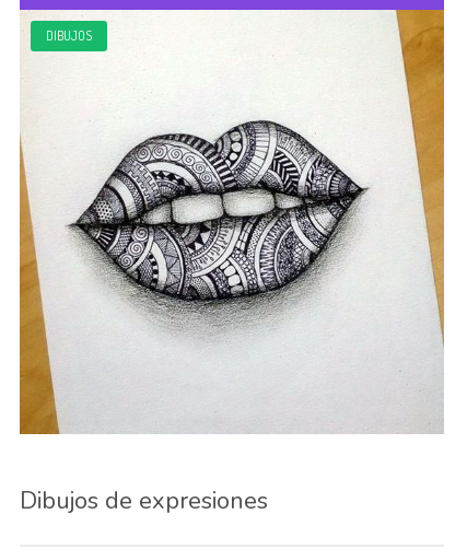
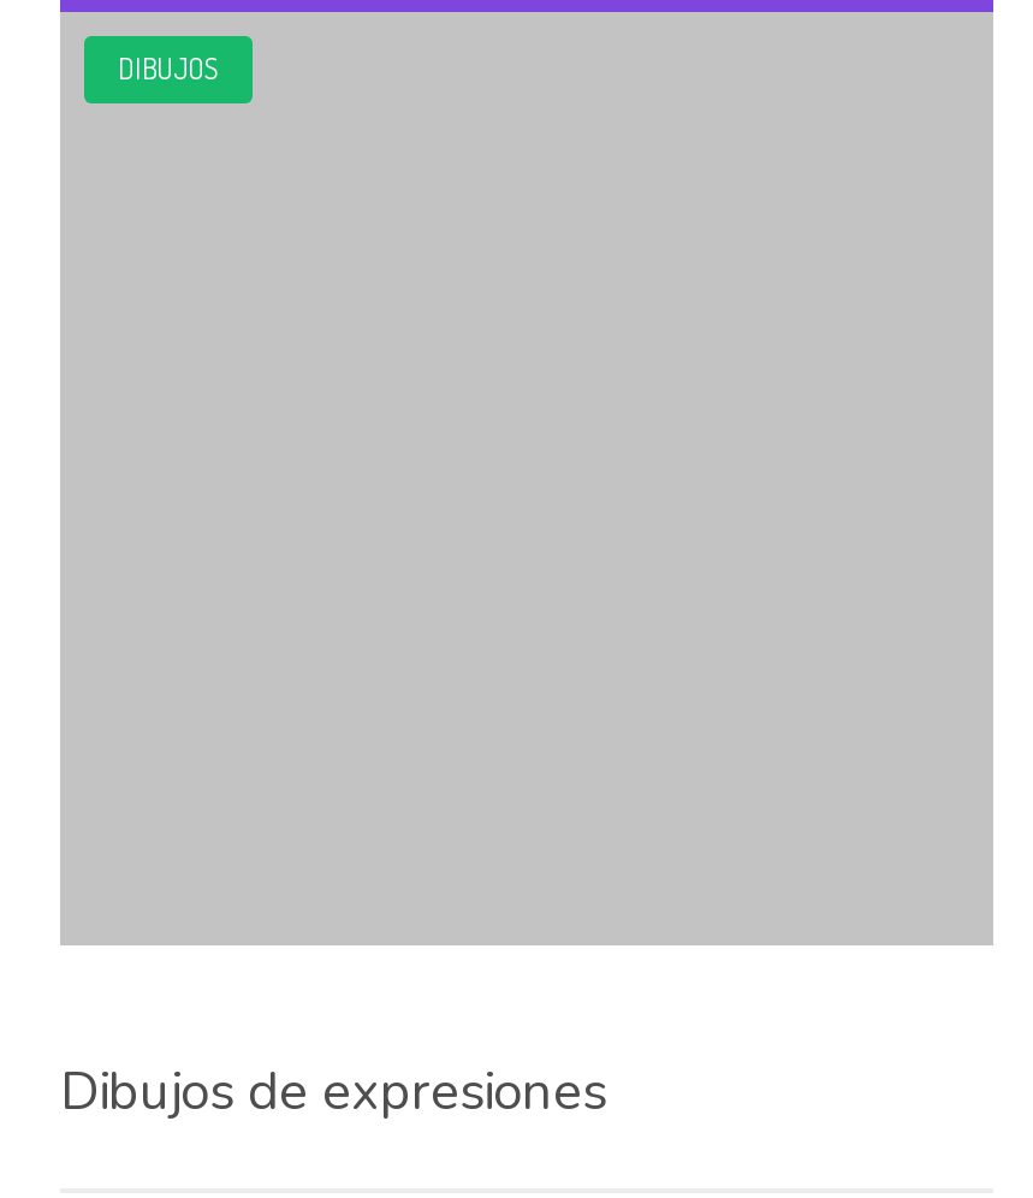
- [image]
